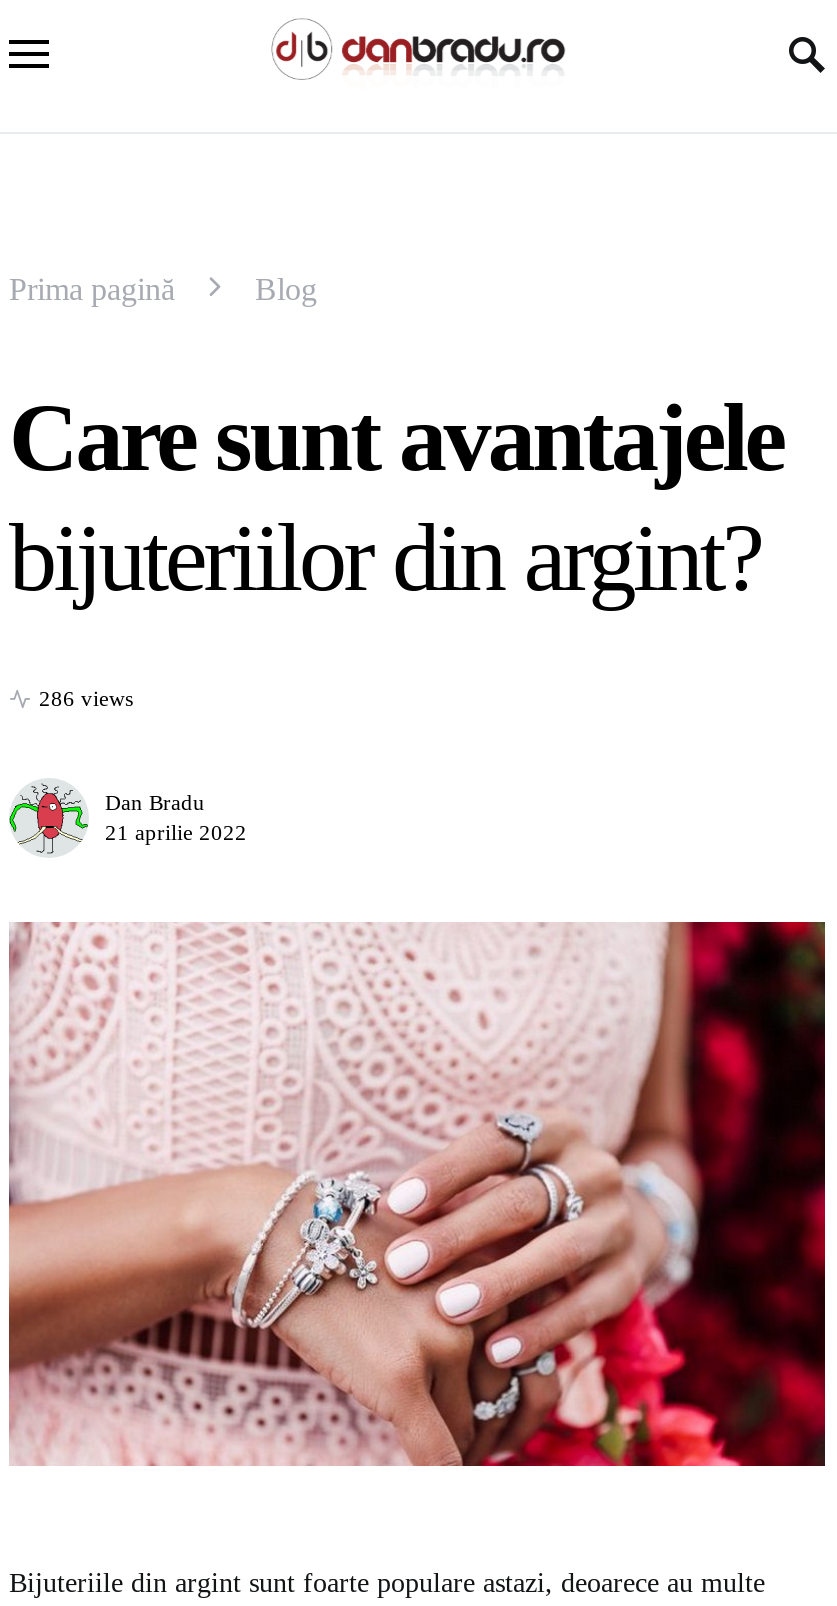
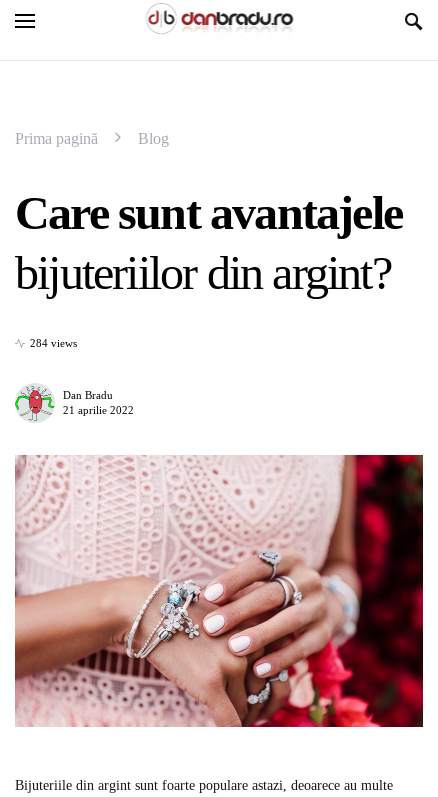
- 286 views
+ 284 views
